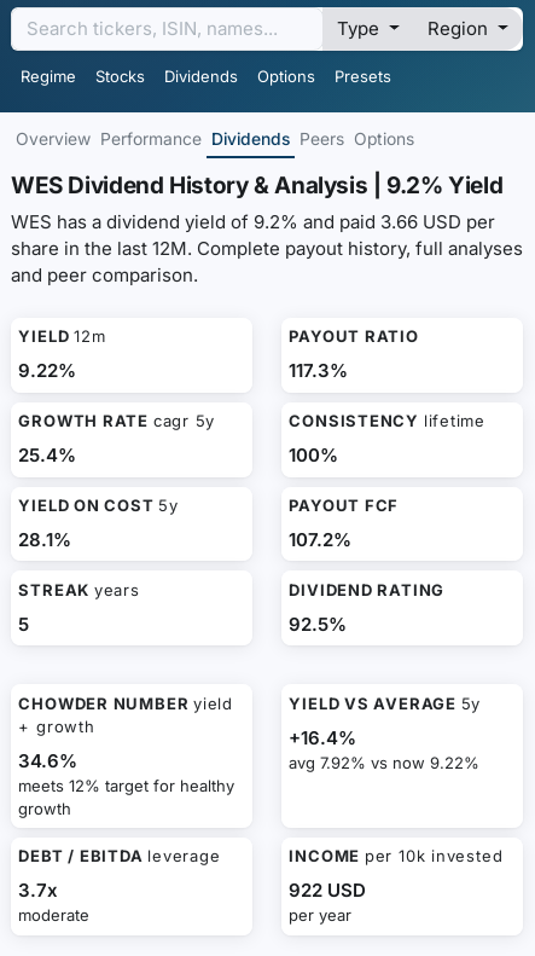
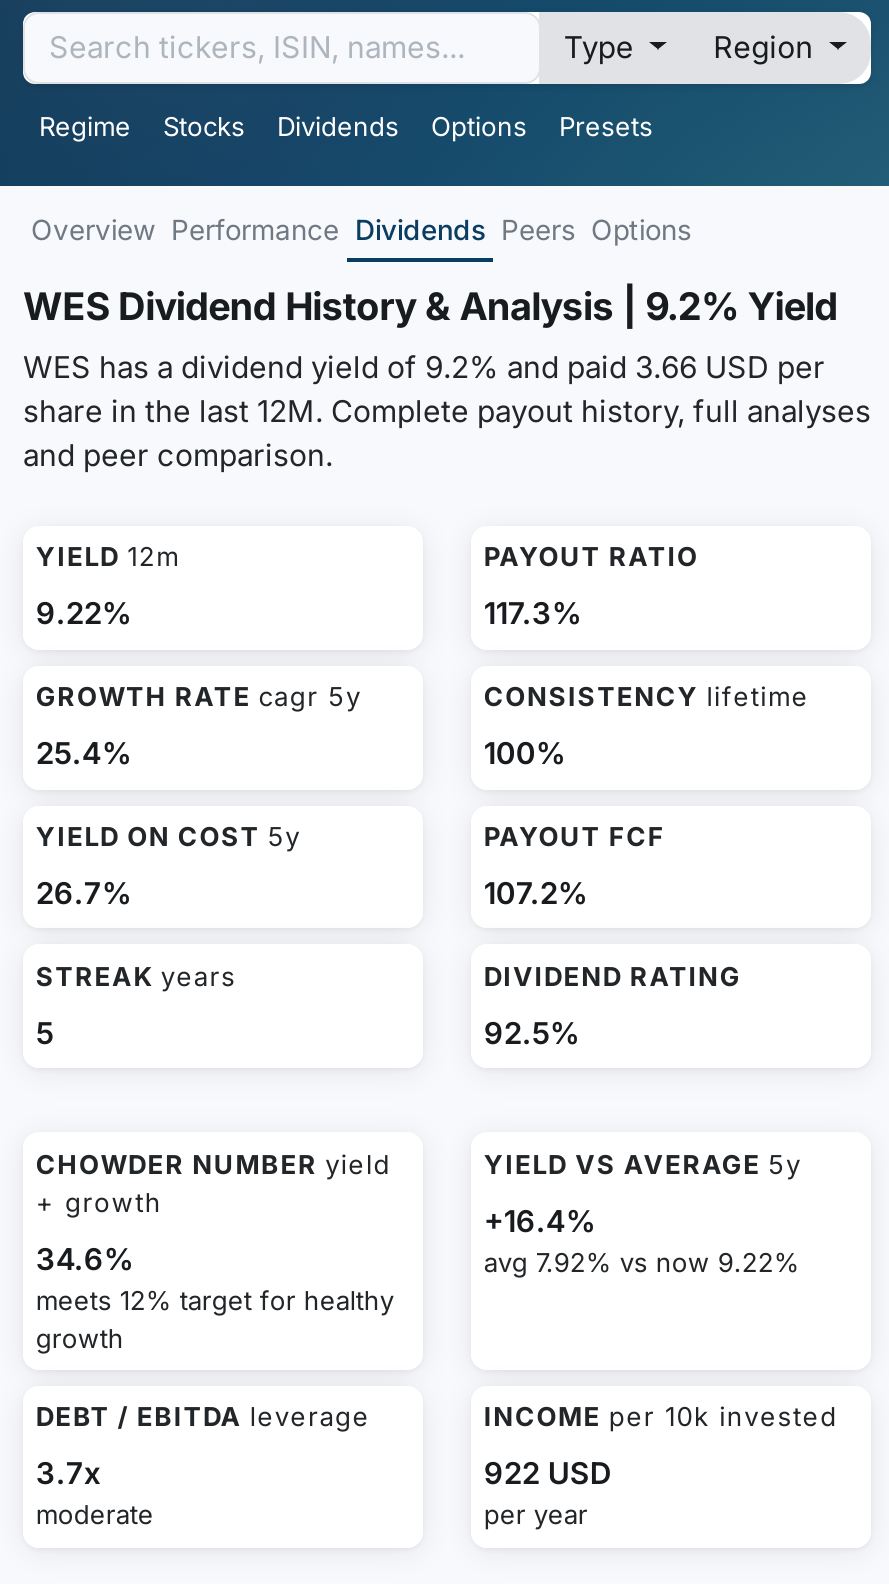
- 28.1%
+ 26.7%
